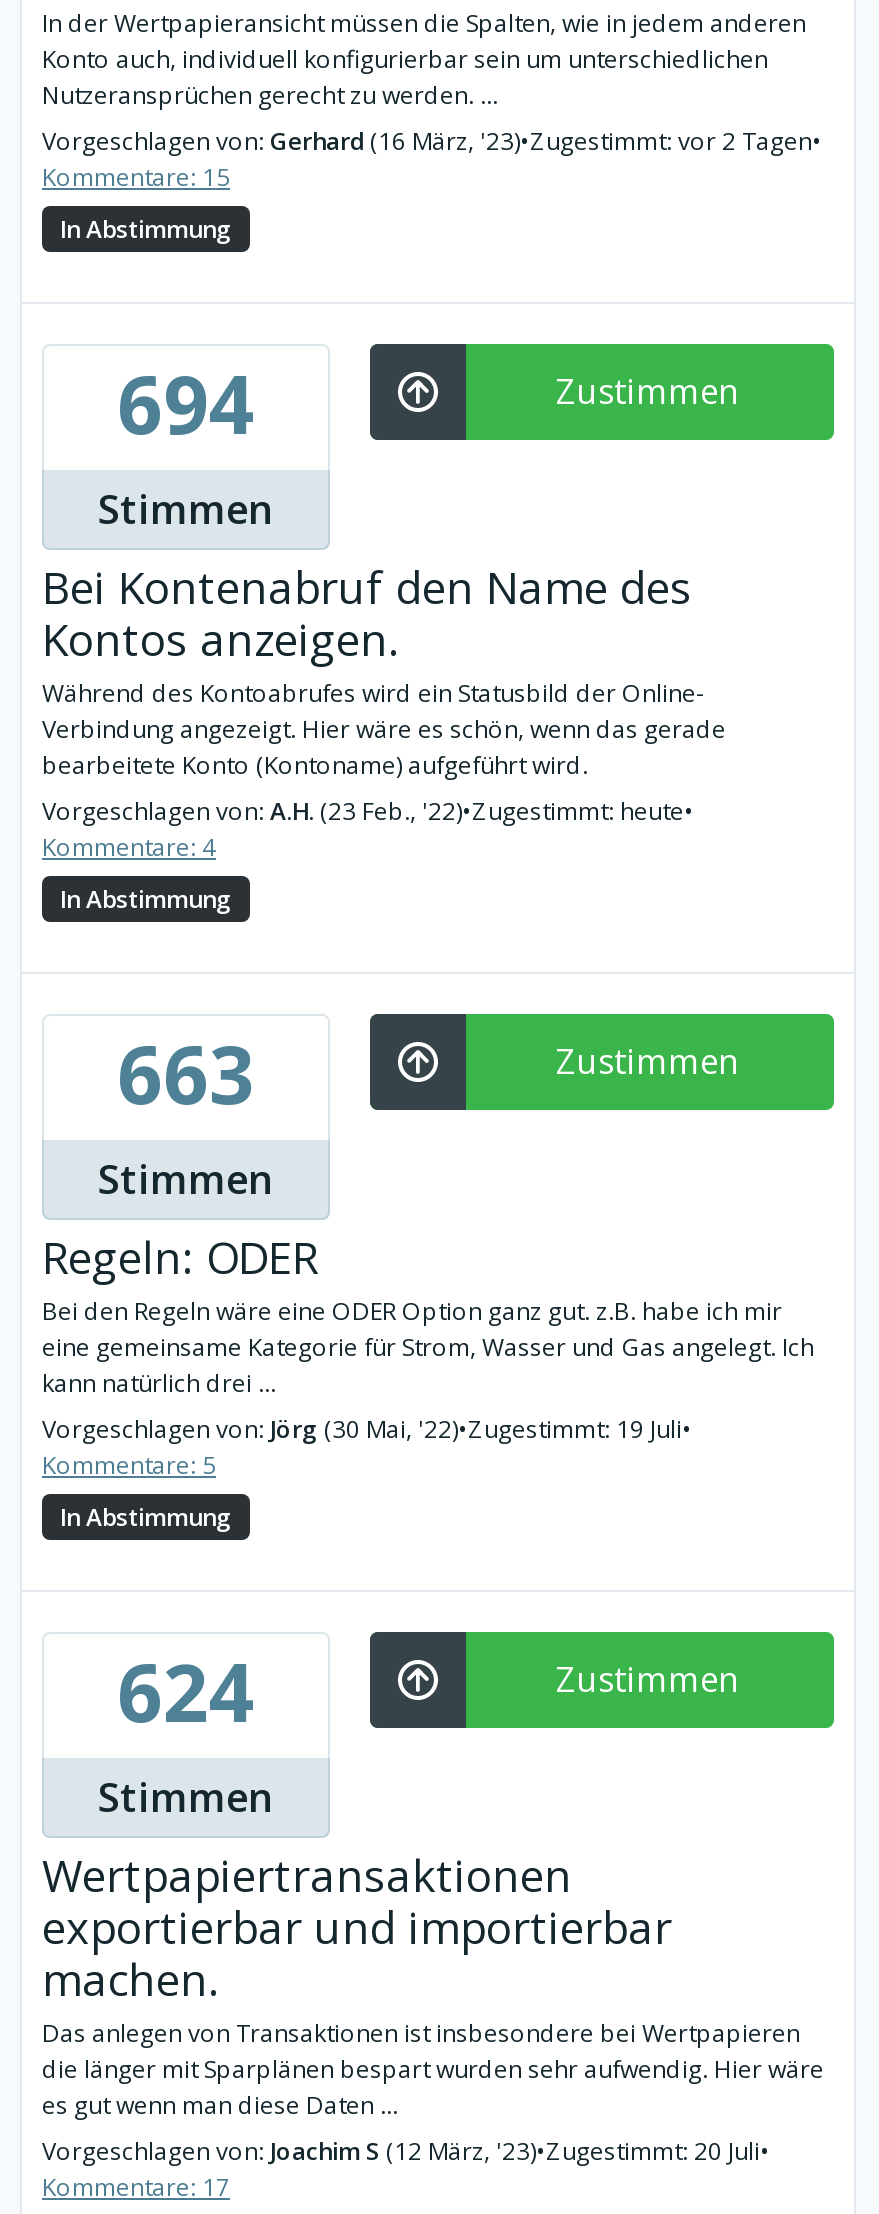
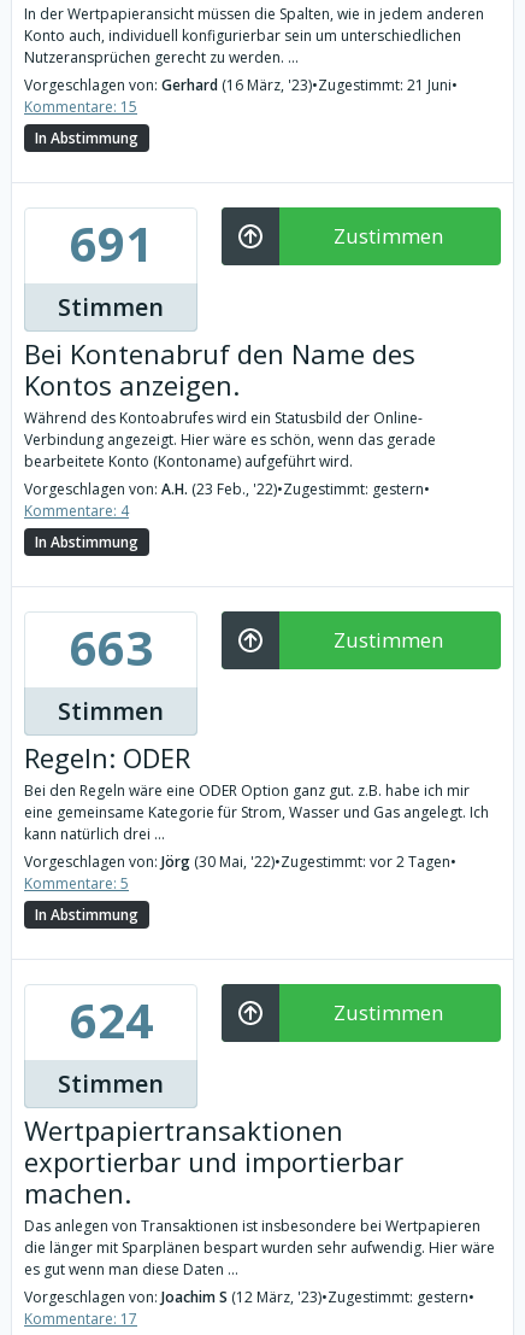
- Vorgeschlagen von: Gerhard (16 März, '23)•Zugestimmt: vor 2 Tagen•
+ Vorgeschlagen von: Gerhard (16 März, '23)•Zugestimmt: 21 Juni•

- 694
+ 691

- Vorgeschlagen von: A.H. (23 Feb., '22)•Zugestimmt: heute•
+ Vorgeschlagen von: A.H. (23 Feb., '22)•Zugestimmt: gestern•

- Vorgeschlagen von: Jörg (30 Mai, '22)•Zugestimmt: 19 Juli•
+ Vorgeschlagen von: Jörg (30 Mai, '22)•Zugestimmt: vor 2 Tagen•

- Vorgeschlagen von: Joachim S (12 März, '23)•Zugestimmt: 20 Juli•
+ Vorgeschlagen von: Joachim S (12 März, '23)•Zugestimmt: gestern•
